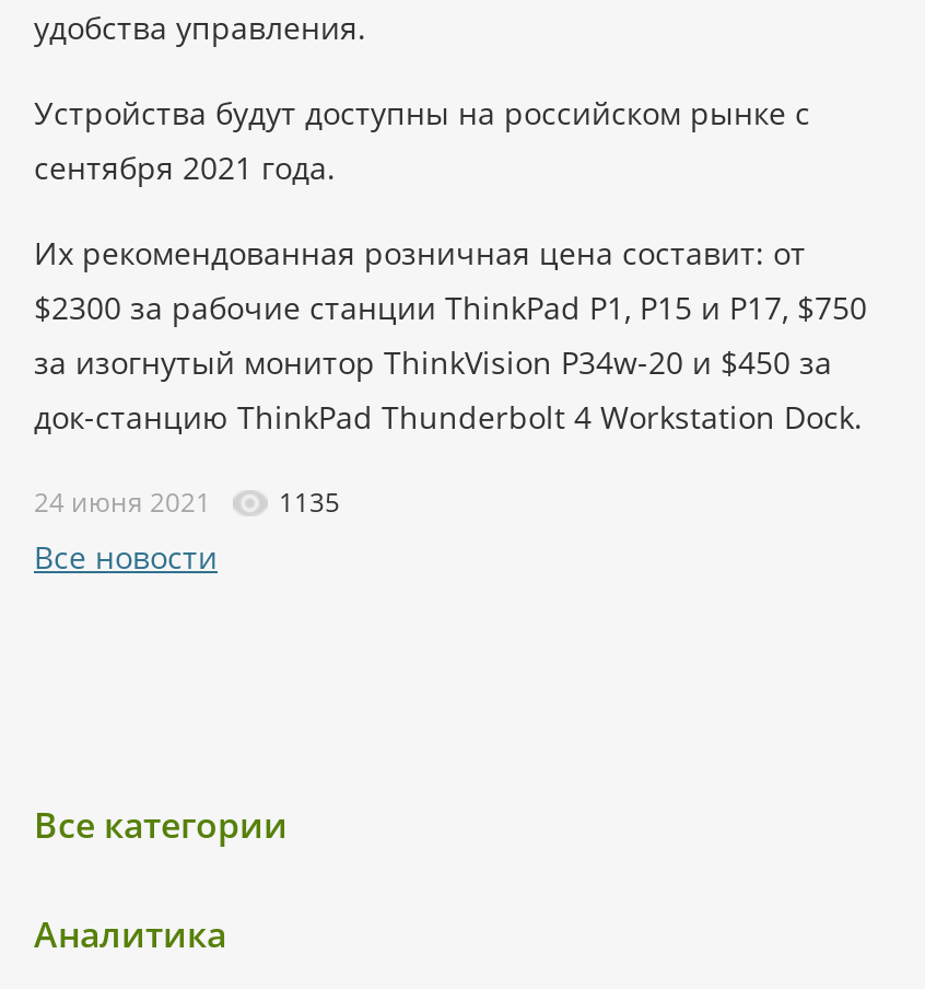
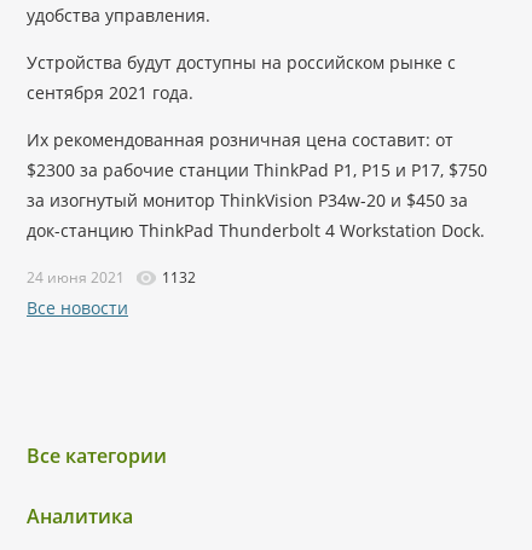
- 24 июня 2021 1135
+ 24 июня 2021 1132
